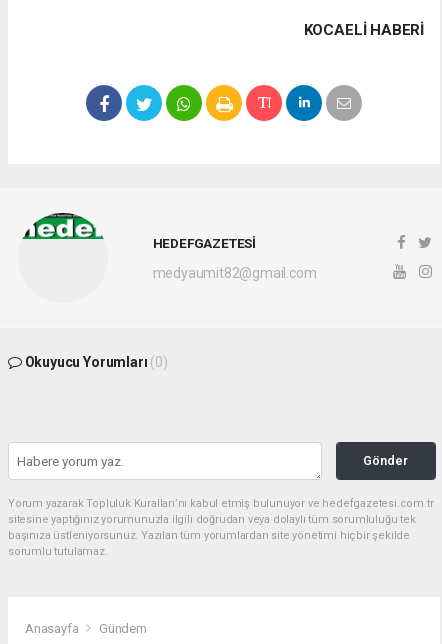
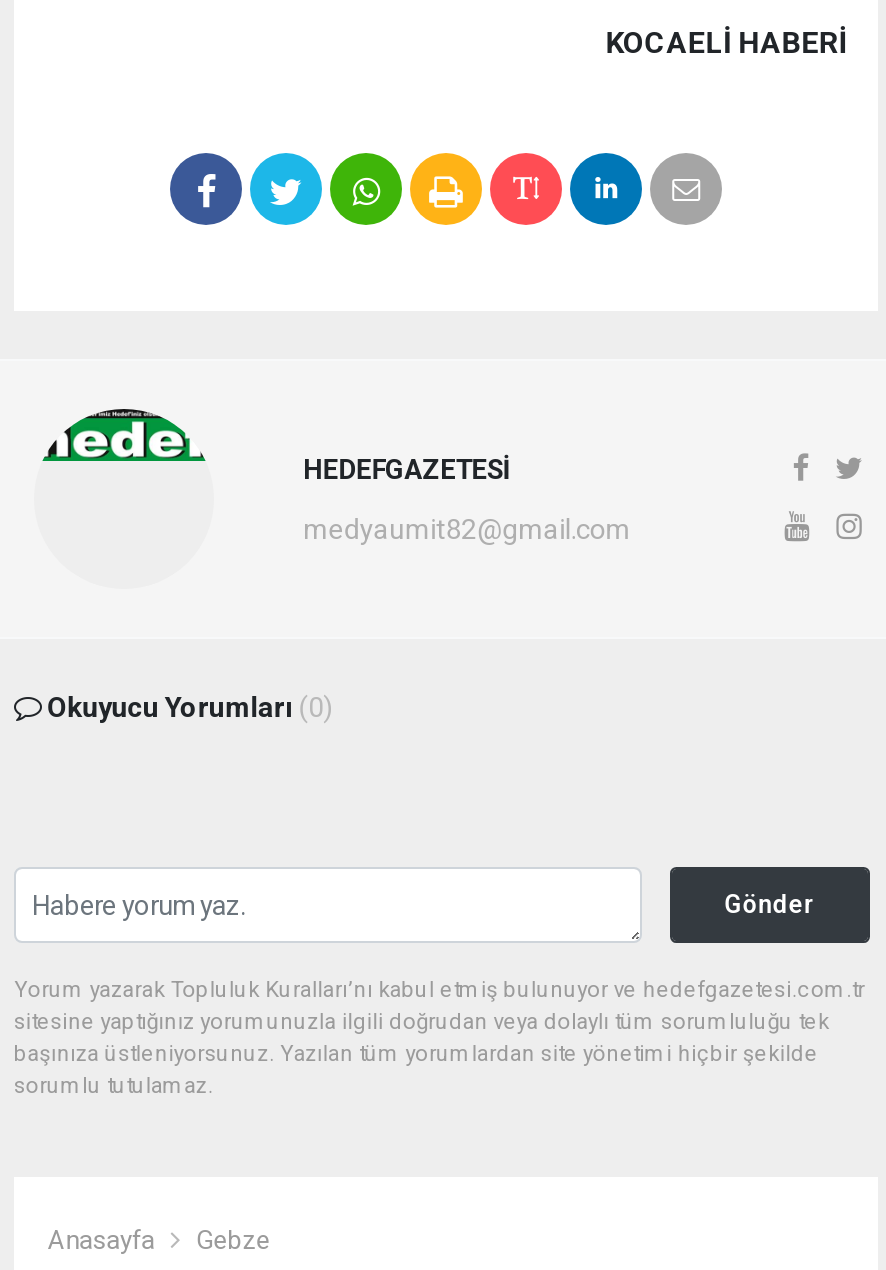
- Gündem
+ Gebze
